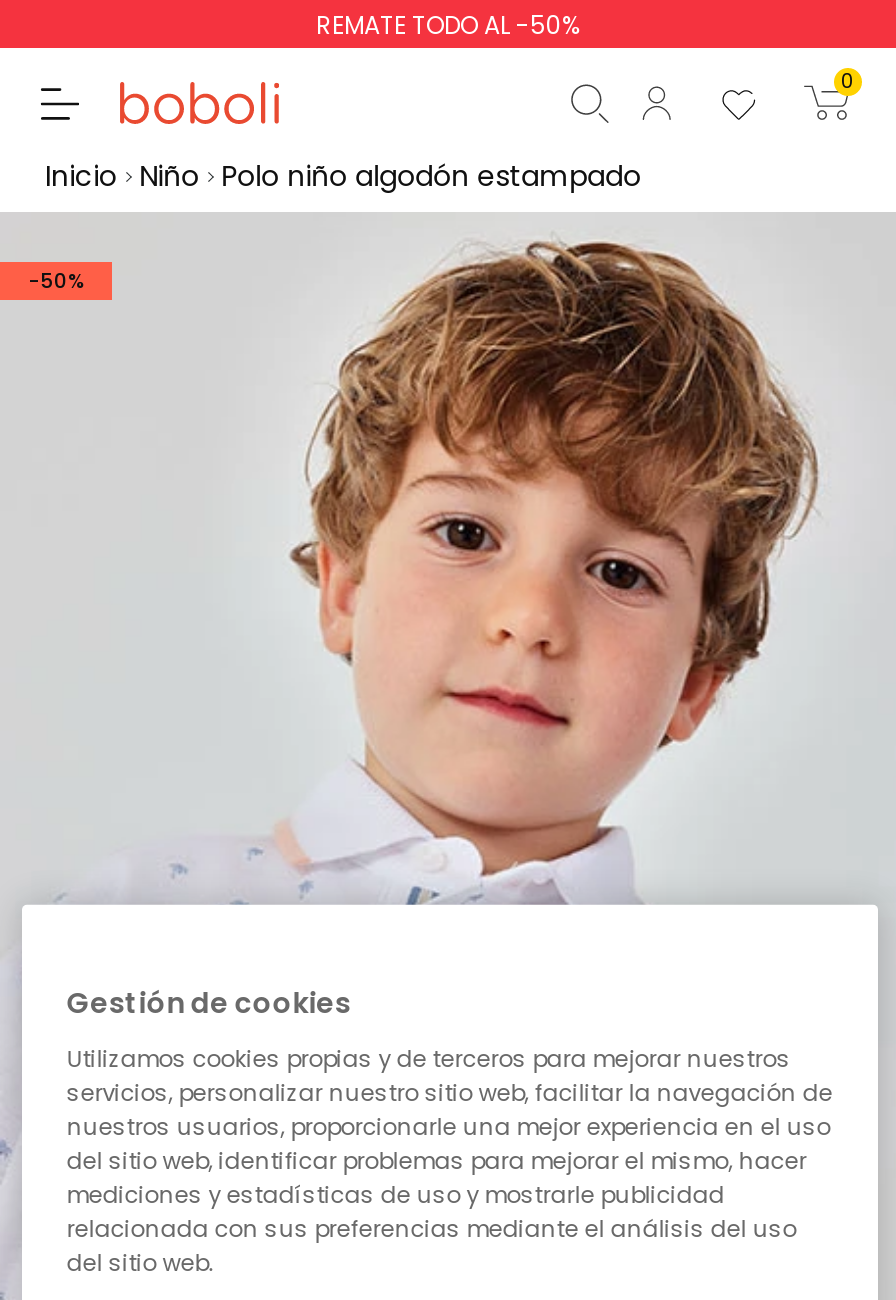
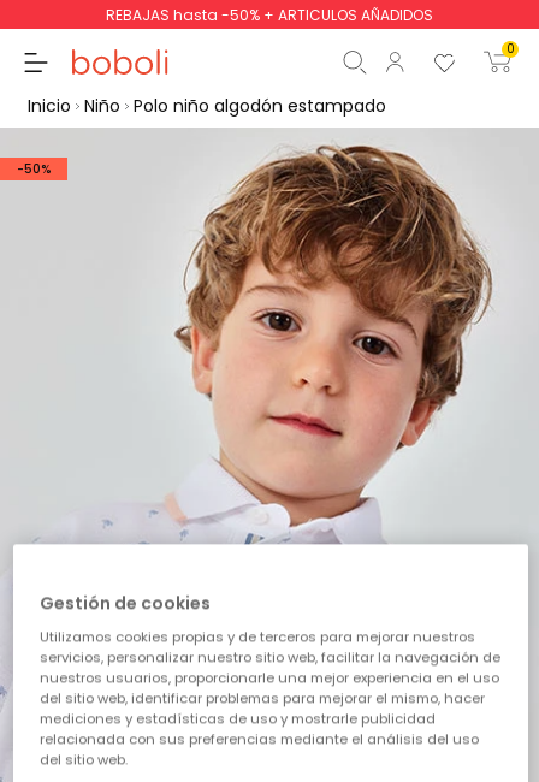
- REMATE TODO AL -50%
+ REBAJAS hasta -50% + ARTICULOS AÑADIDOS
